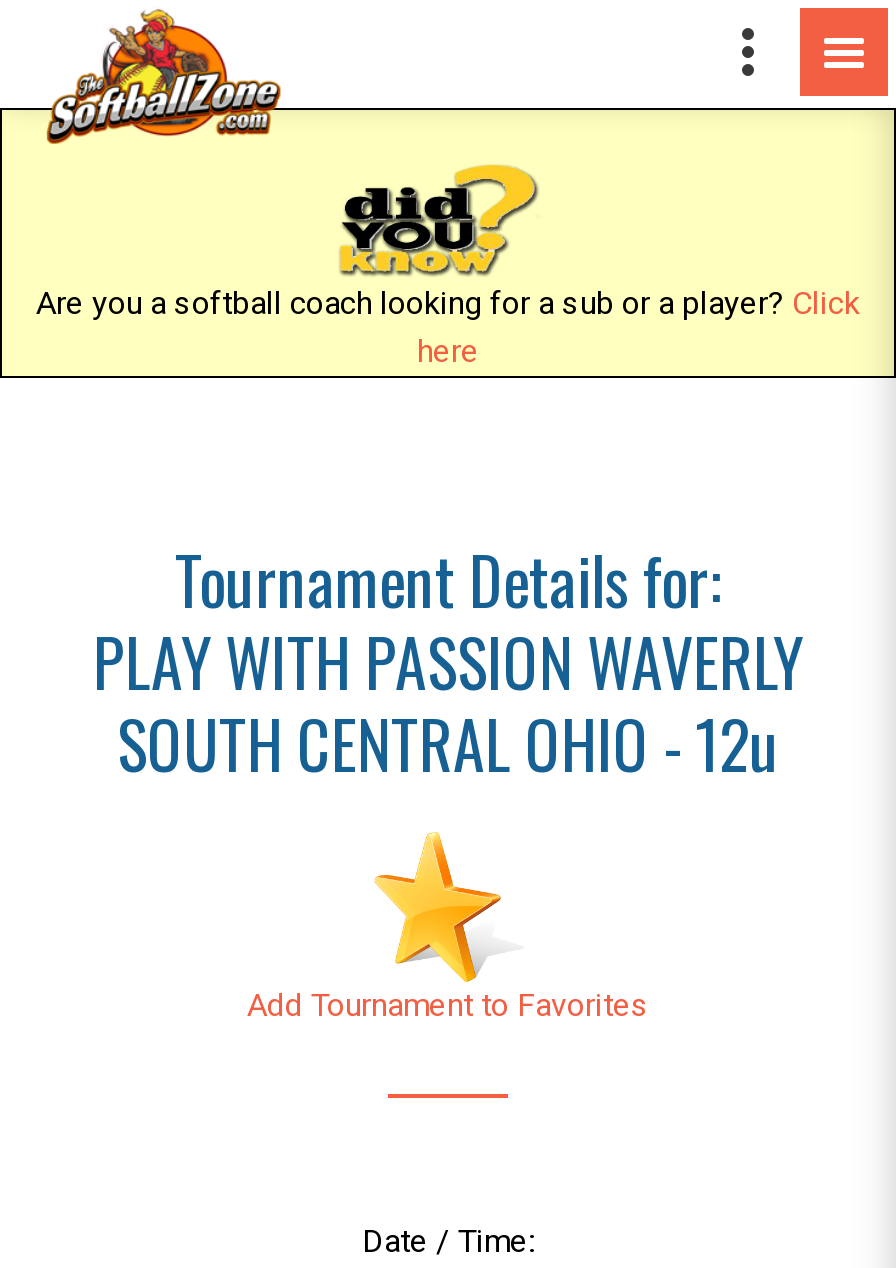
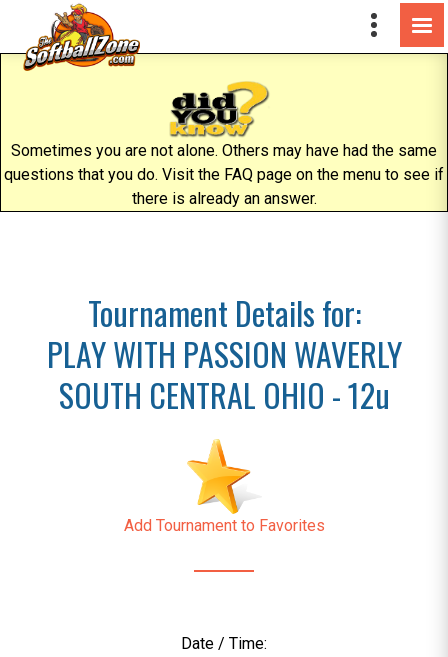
- Are you a softball coach looking for a sub or a player? Click
- here
+ Sometimes you are not alone. Others may have had the same
+ questions that you do. Visit the FAQ page on the menu to see if
+ there is already an answer.
